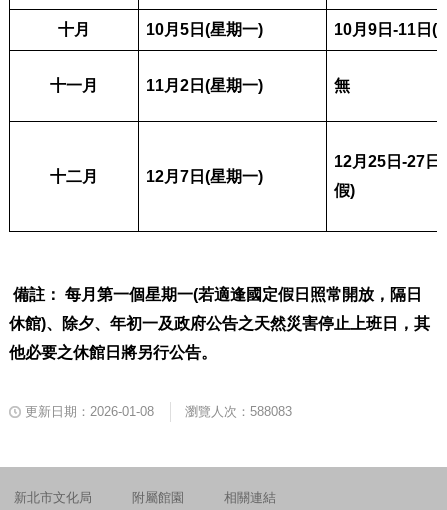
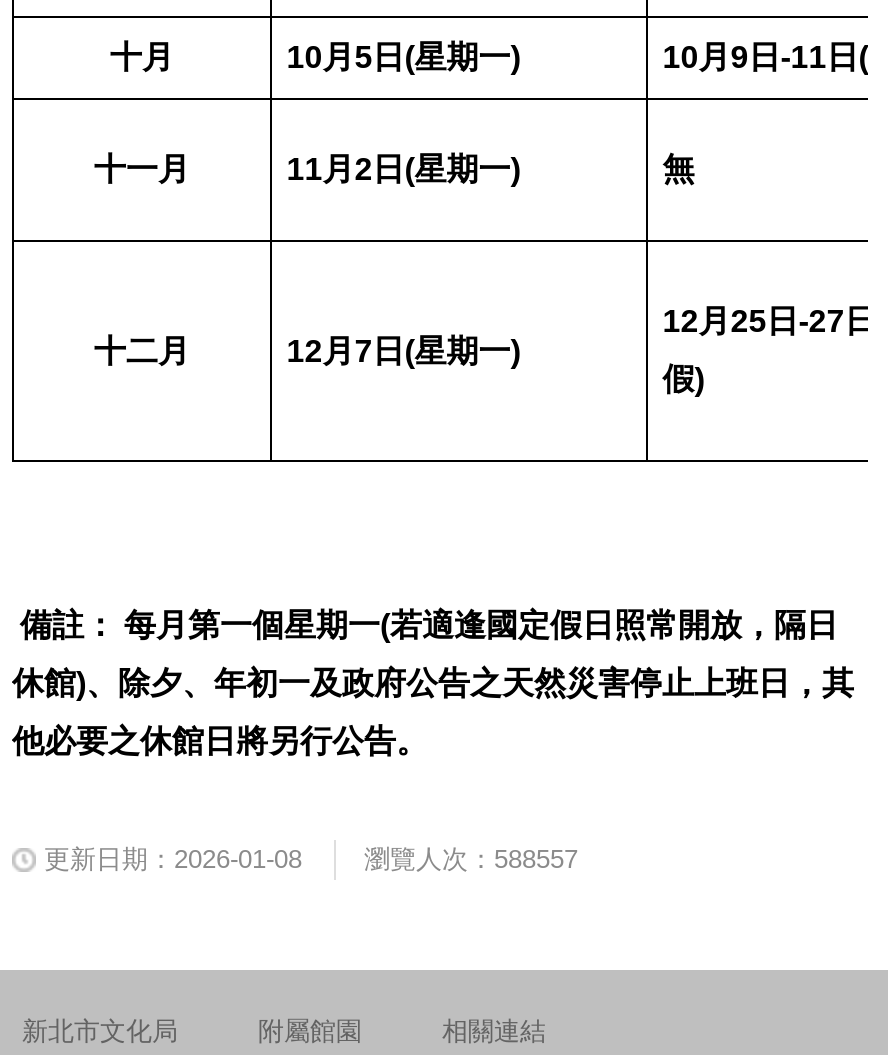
- 瀏覽人次：588083
+ 瀏覽人次：588557
